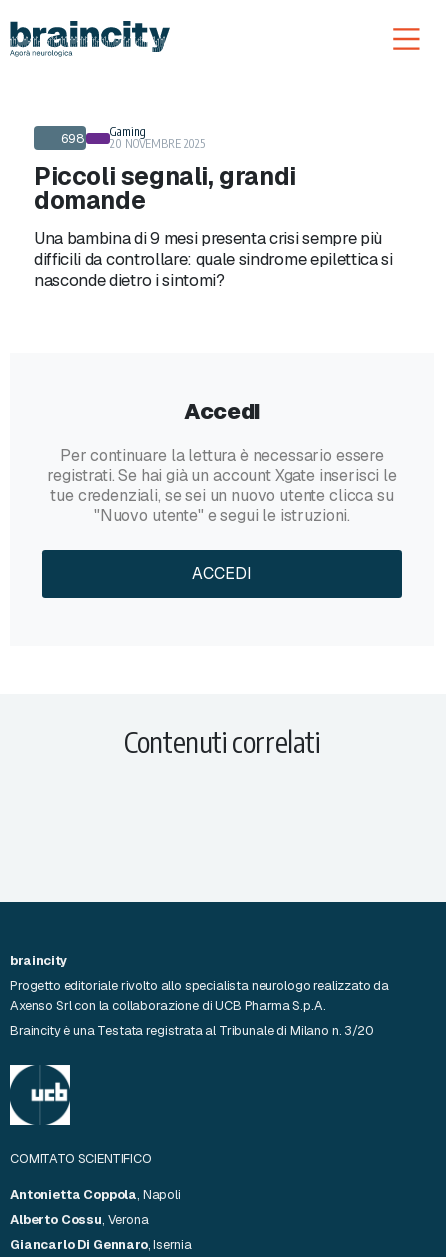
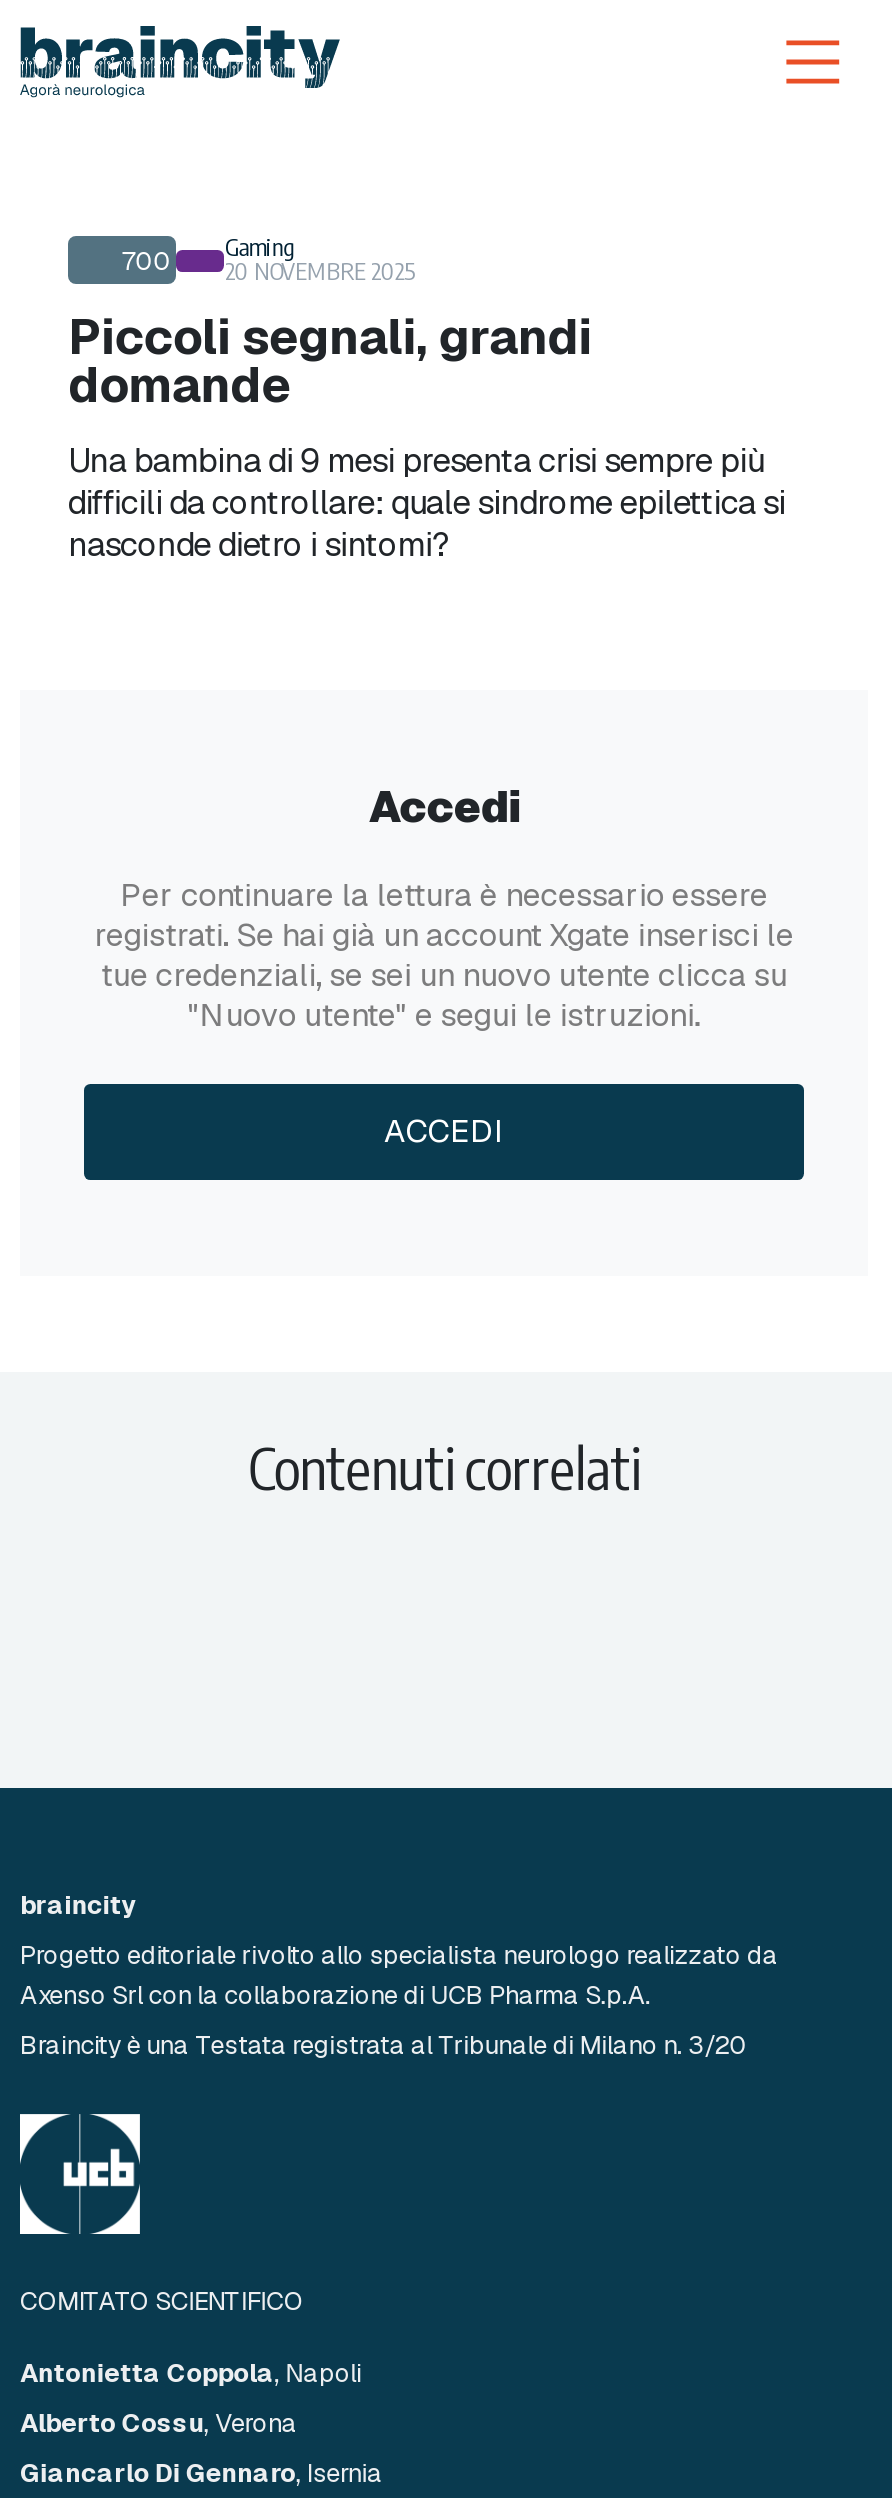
- 698 Gaming 20 NOVEMBRE 2025
+ 700 Gaming 20 NOVEMBRE 2025
